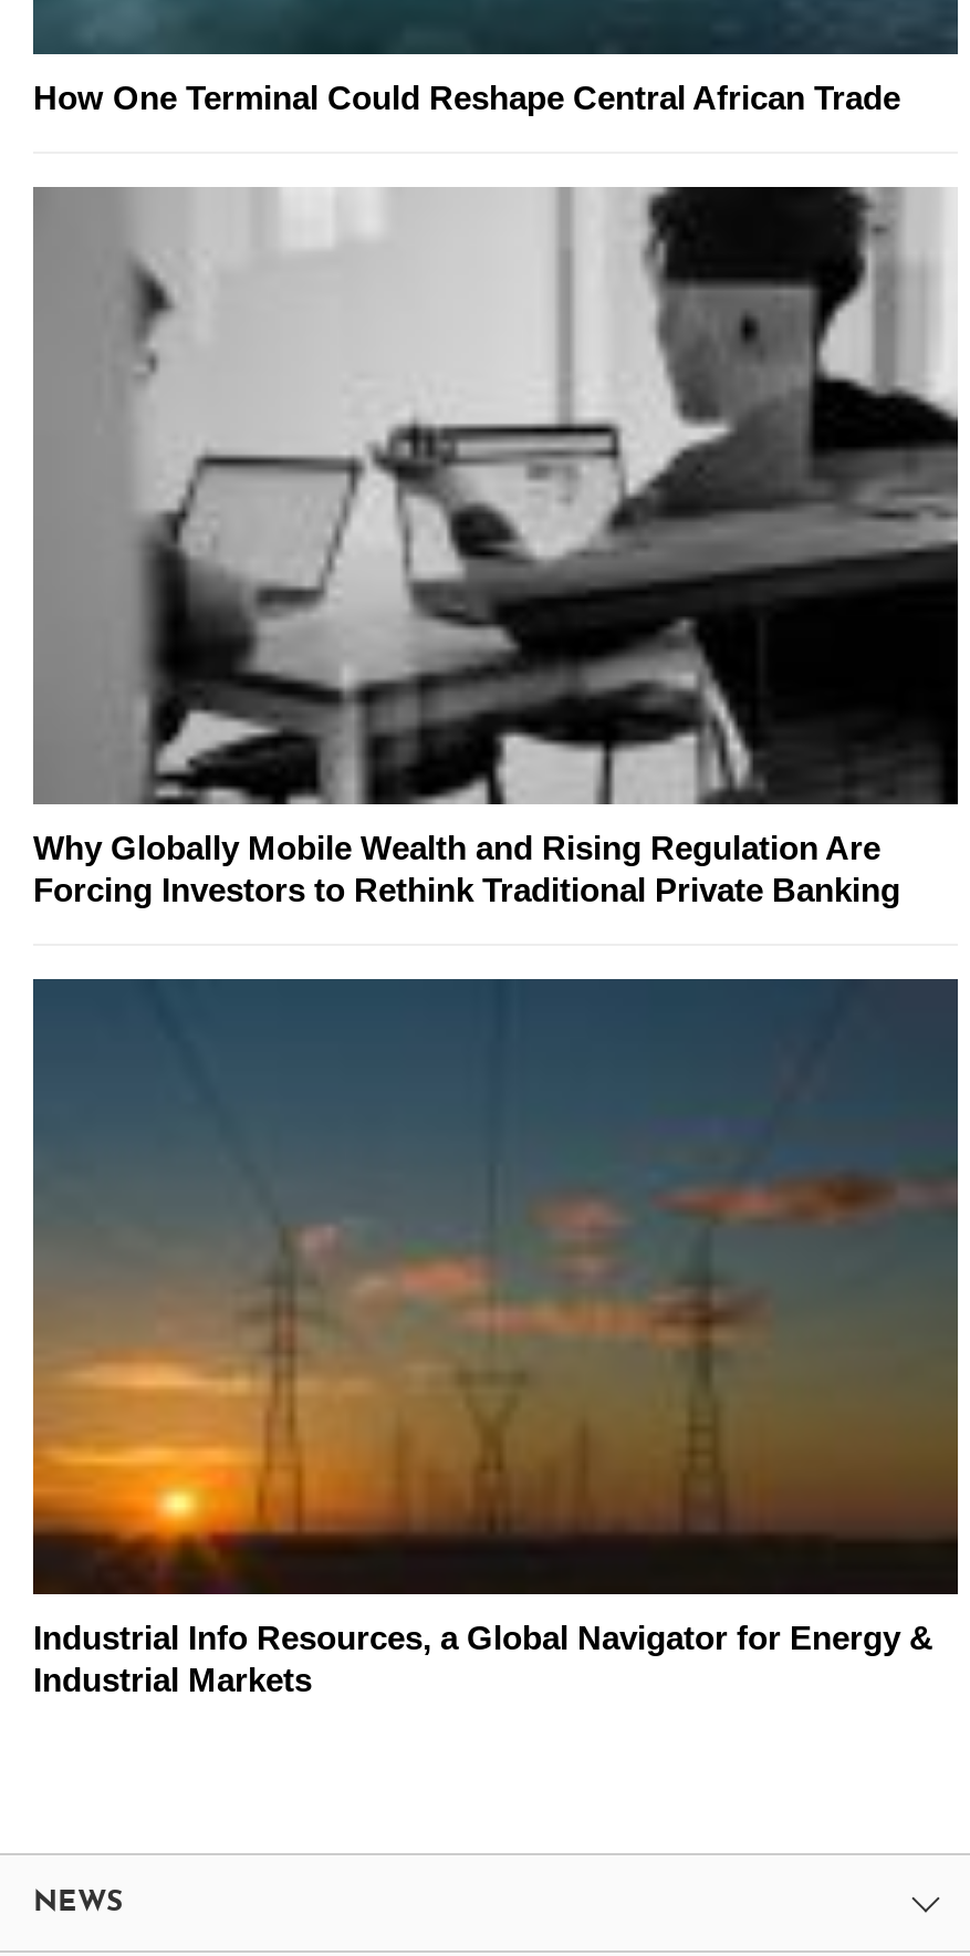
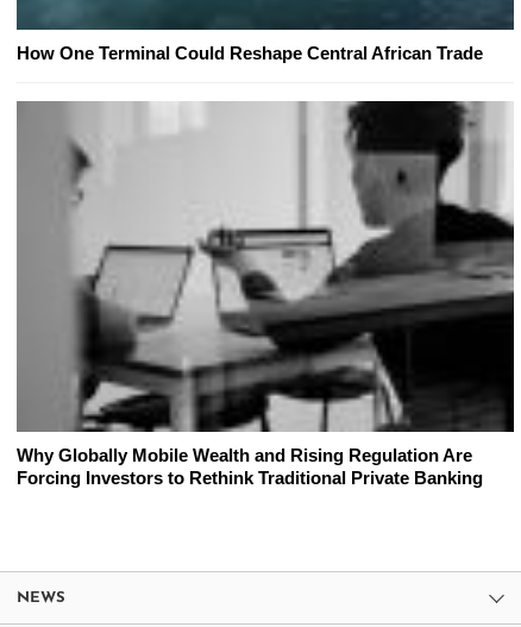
- [image]
- Industrial Info Resources, a Global Navigator for Energy &
- Industrial Markets
